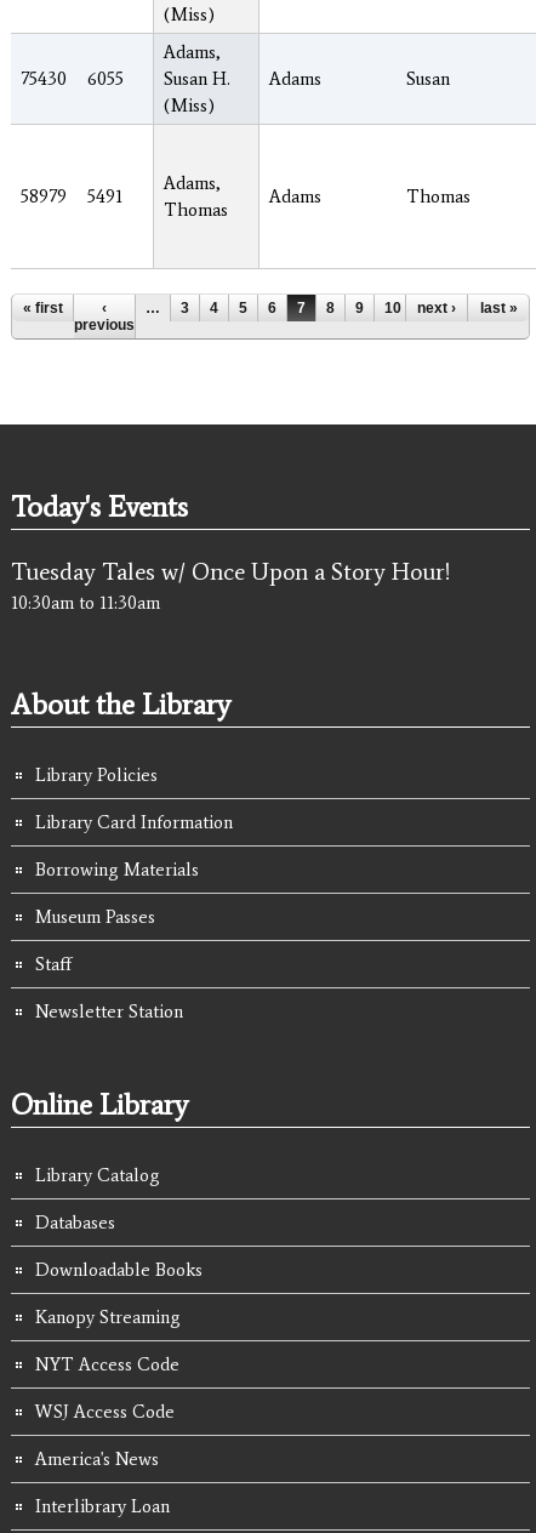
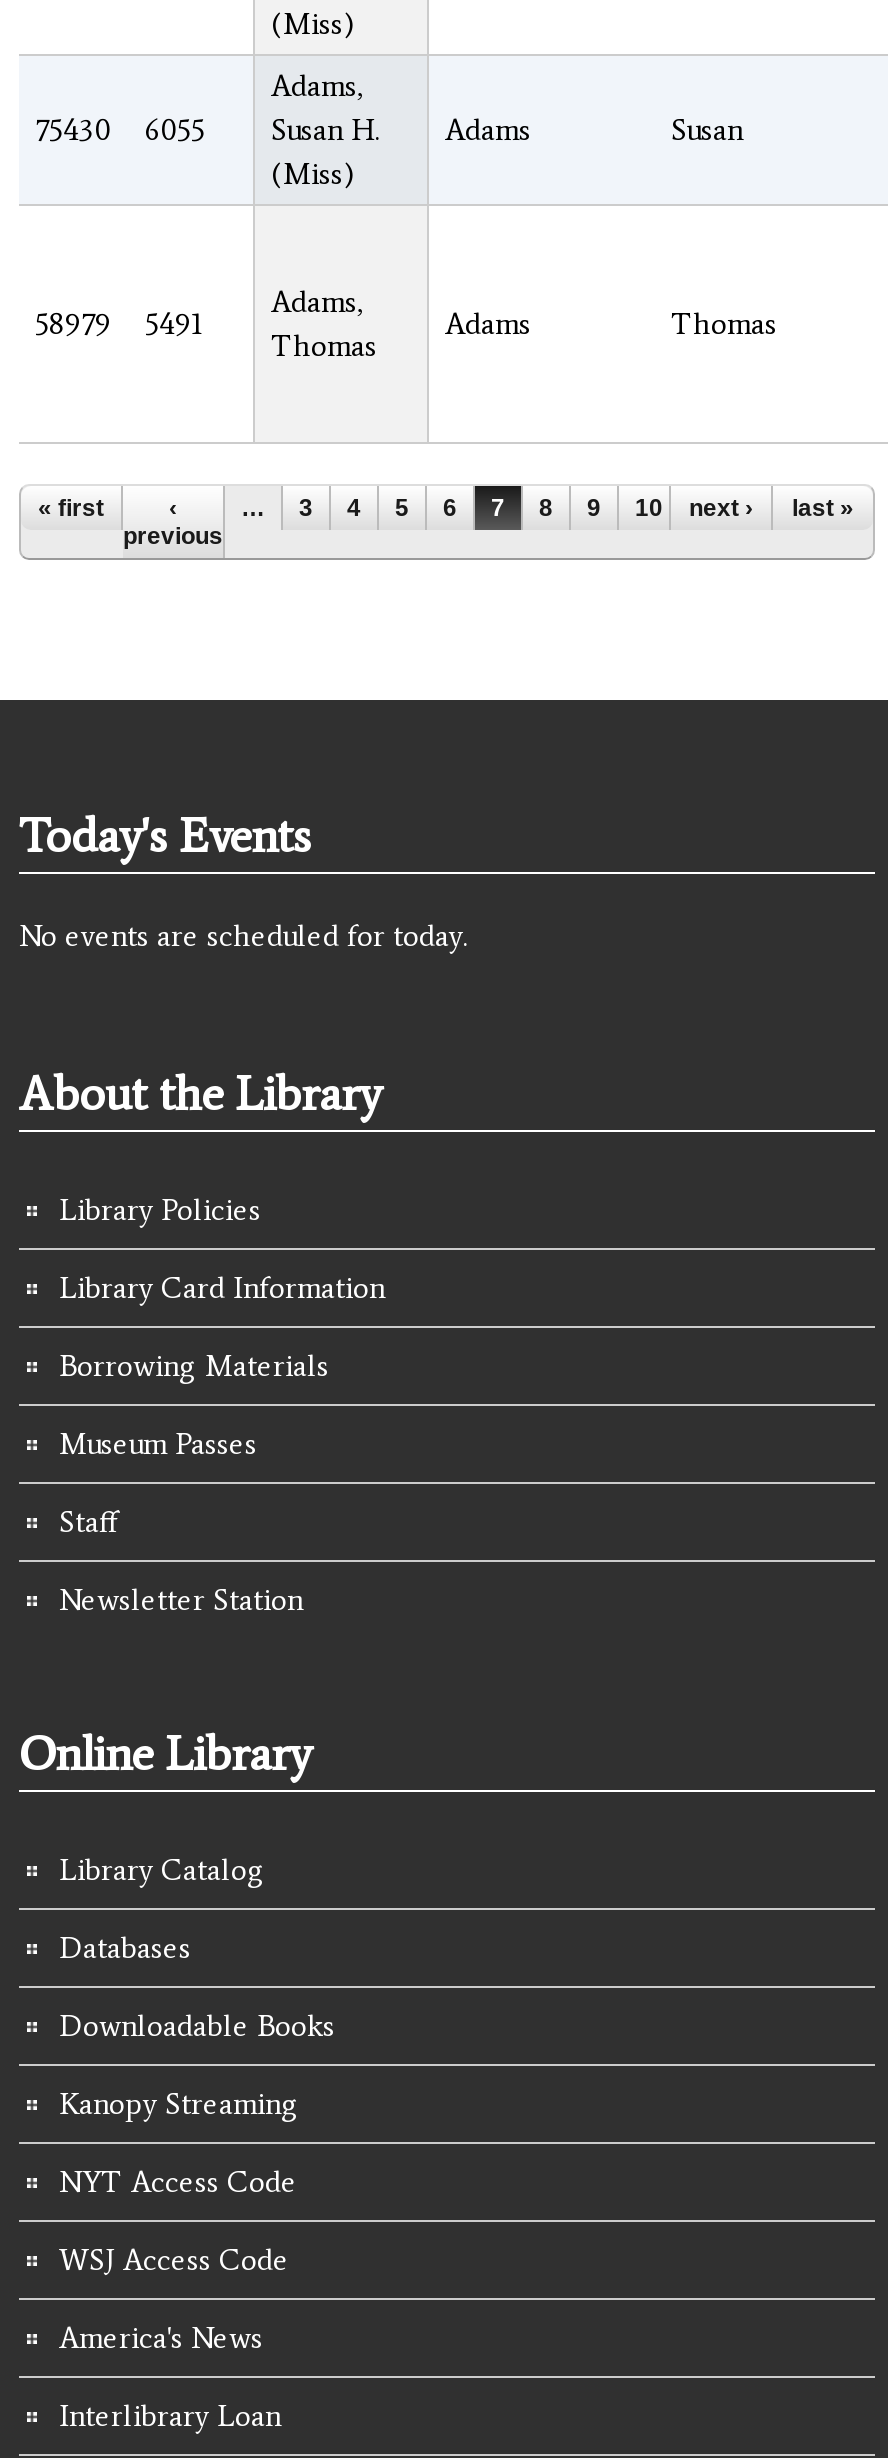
- Tuesday Tales w/ Once Upon a Story Hour!
- 10:30am to 11:30am
+ No events are scheduled for today.
